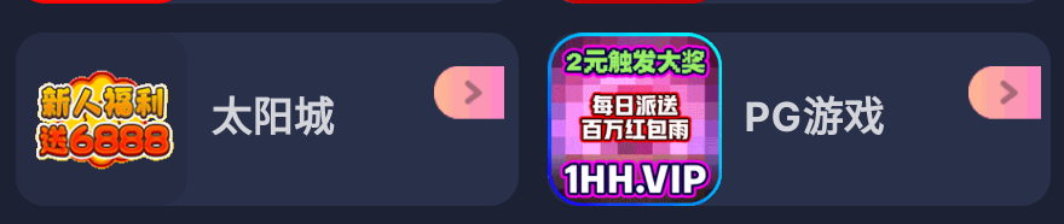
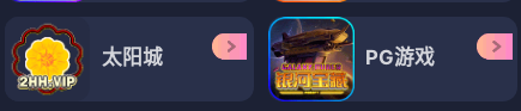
- [image]
+ [image]

- [image]
+ [image]
